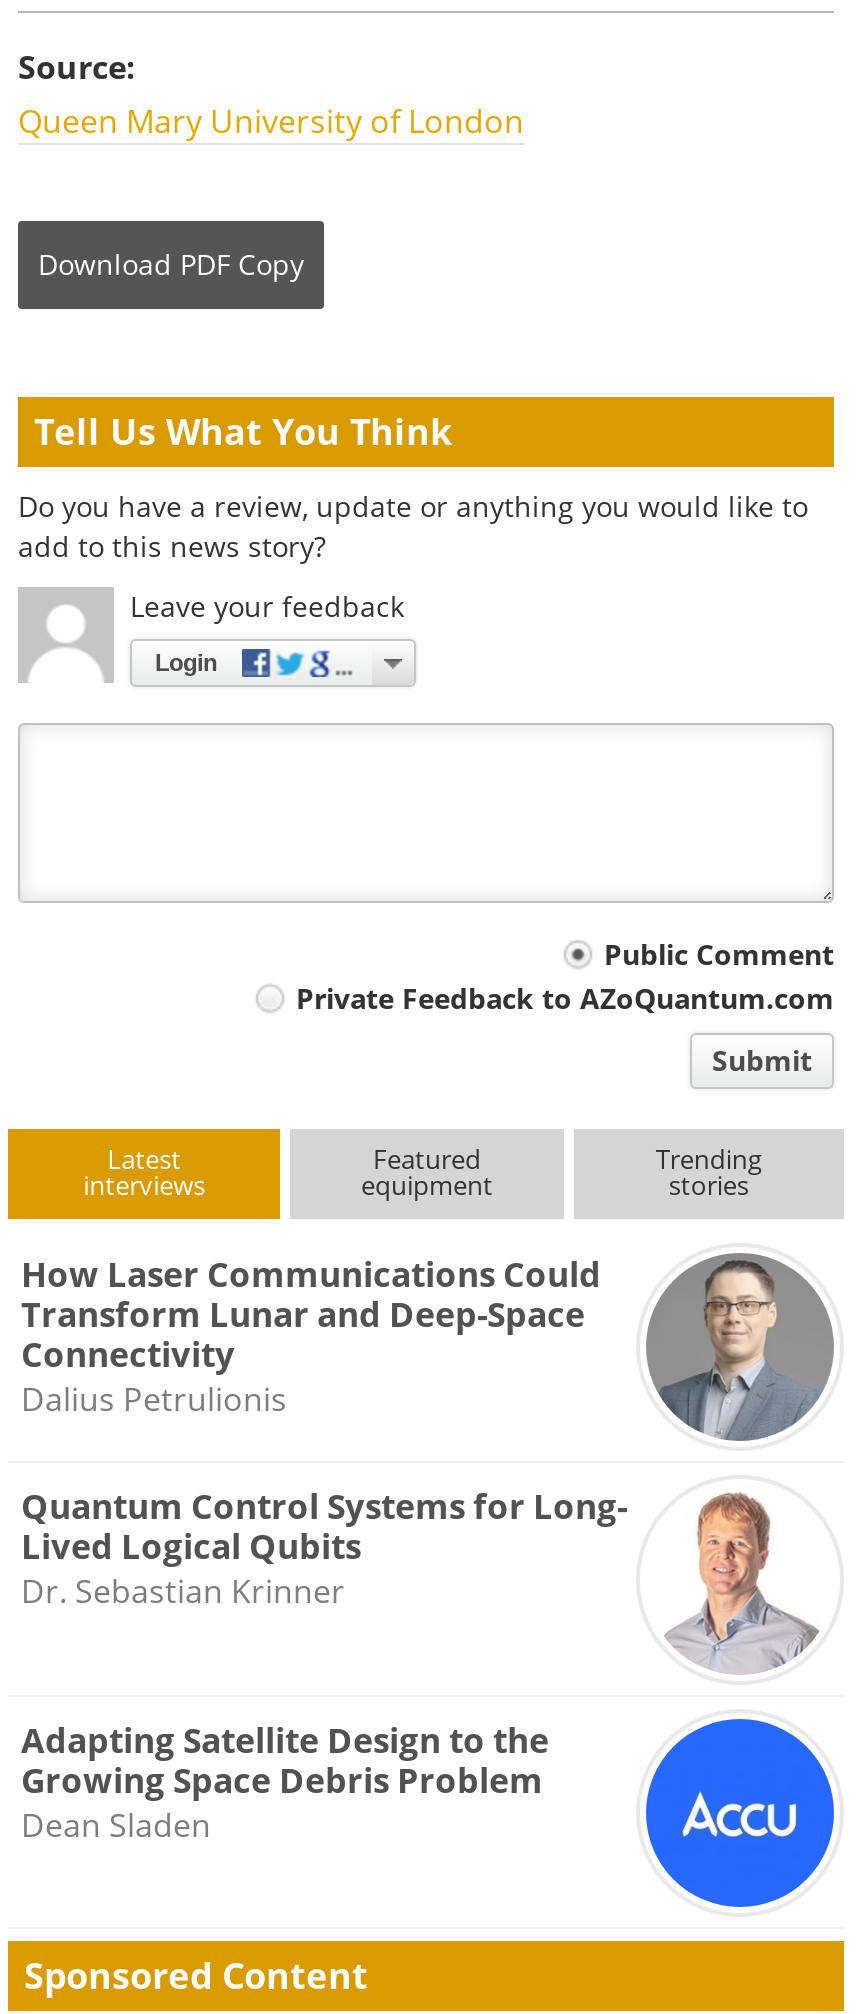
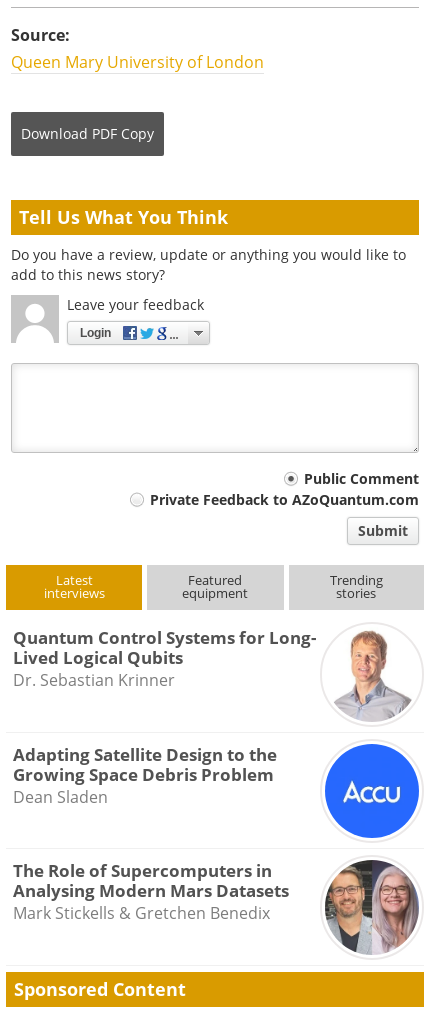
- [image]
- How Laser Communications Could
- Transform Lunar and Deep-Space
- Connectivity
- Dalius Petrulionis

moved up: [image] | Quantum Control Systems for Long- | Lived Logical Qubits | Dr. Sebastian Krinner | Adapting Satellite Design to the | Growing Space Debris Problem | Dean Sladen

+ [image]
+ The Role of Supercomputers in
+ Analysing Modern Mars Datasets
+ Mark Stickells & Gretchen Benedix
